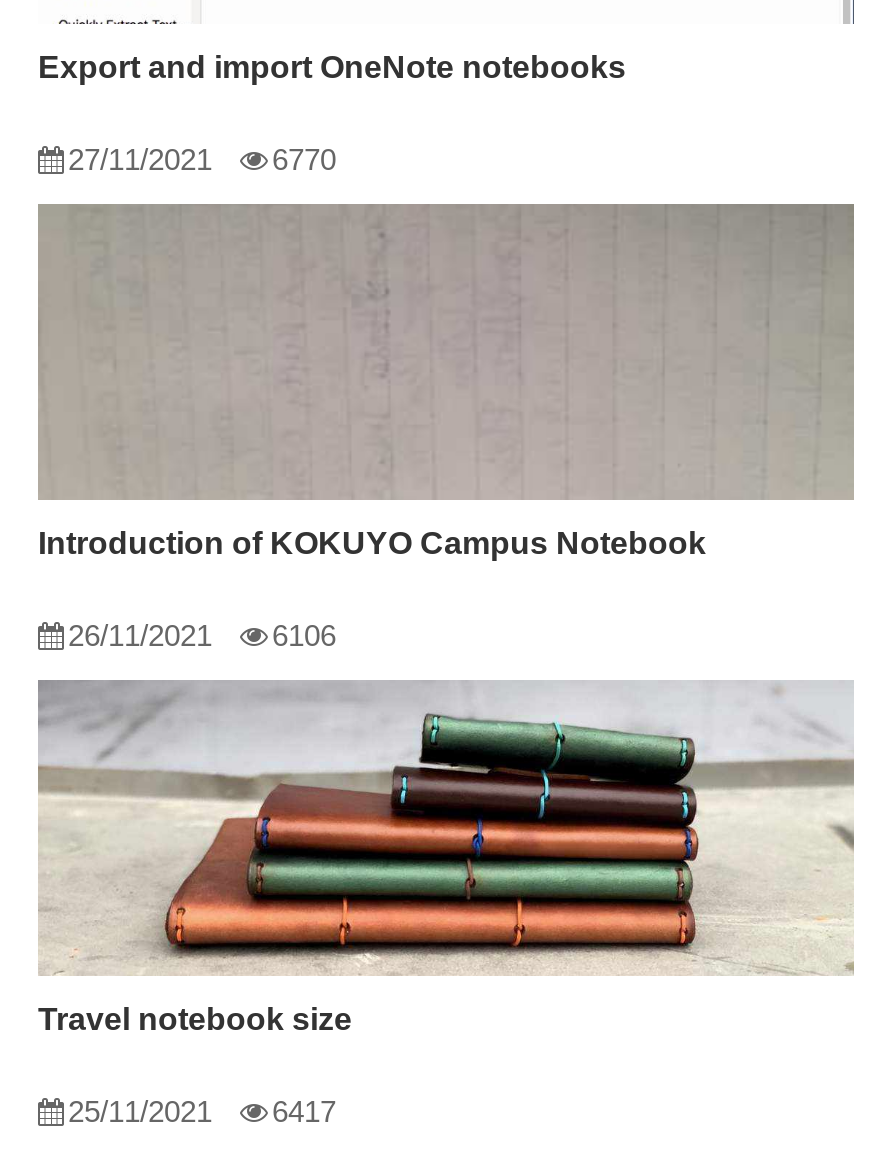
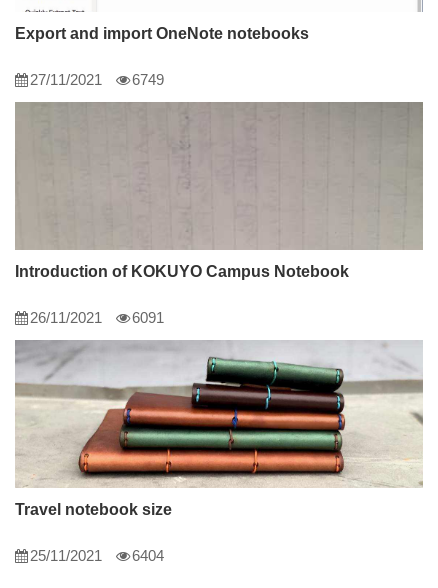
- 27/11/2021 6770
+ 27/11/2021 6749

- 26/11/2021 6106
+ 26/11/2021 6091

- 25/11/2021 6417
+ 25/11/2021 6404
